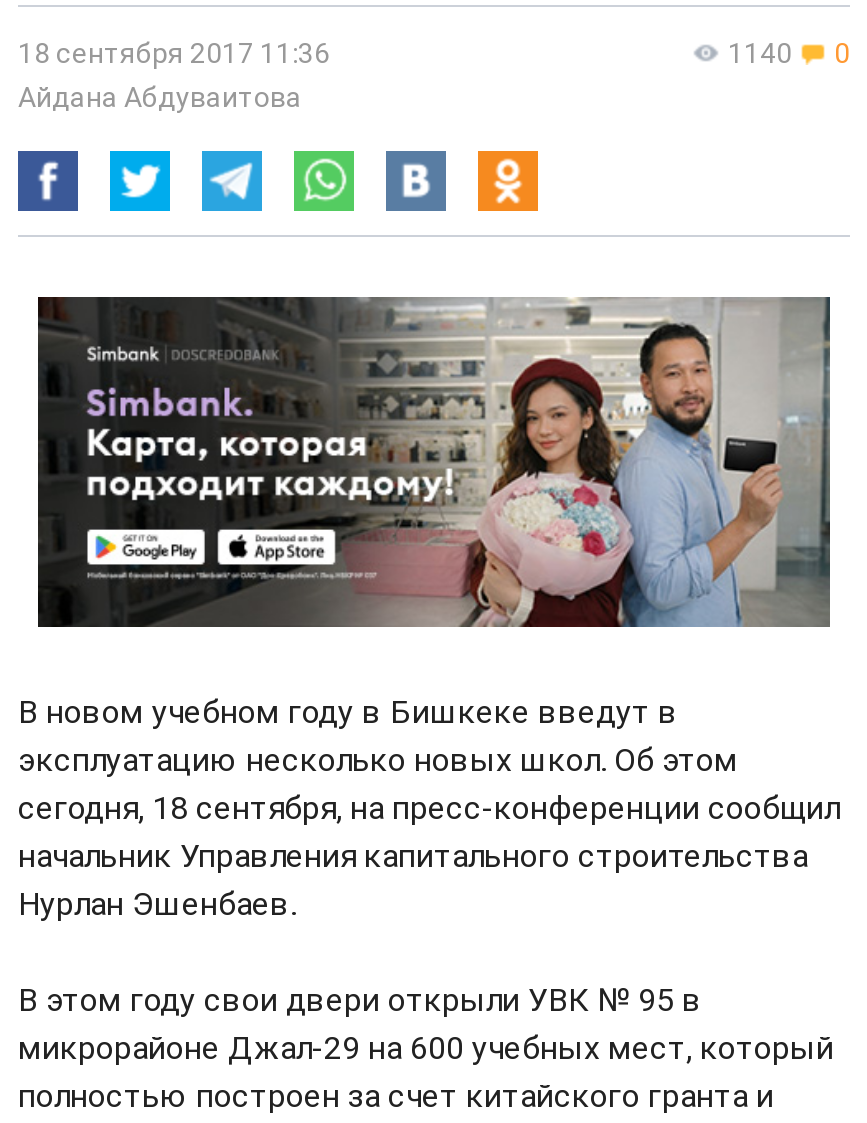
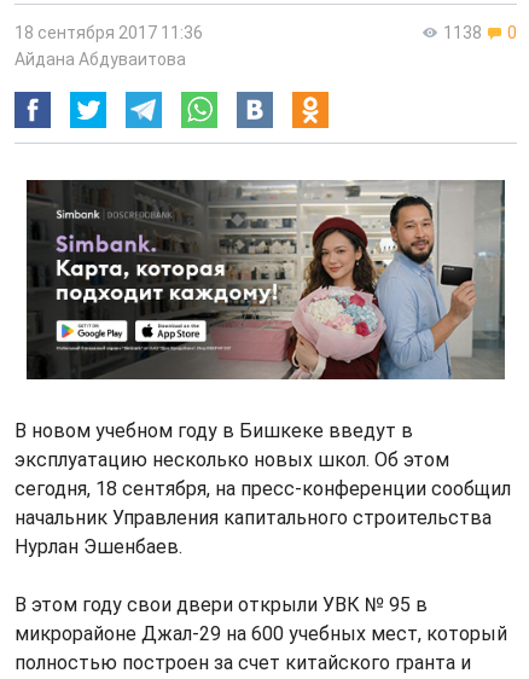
- 1140 0
+ 1138 0
